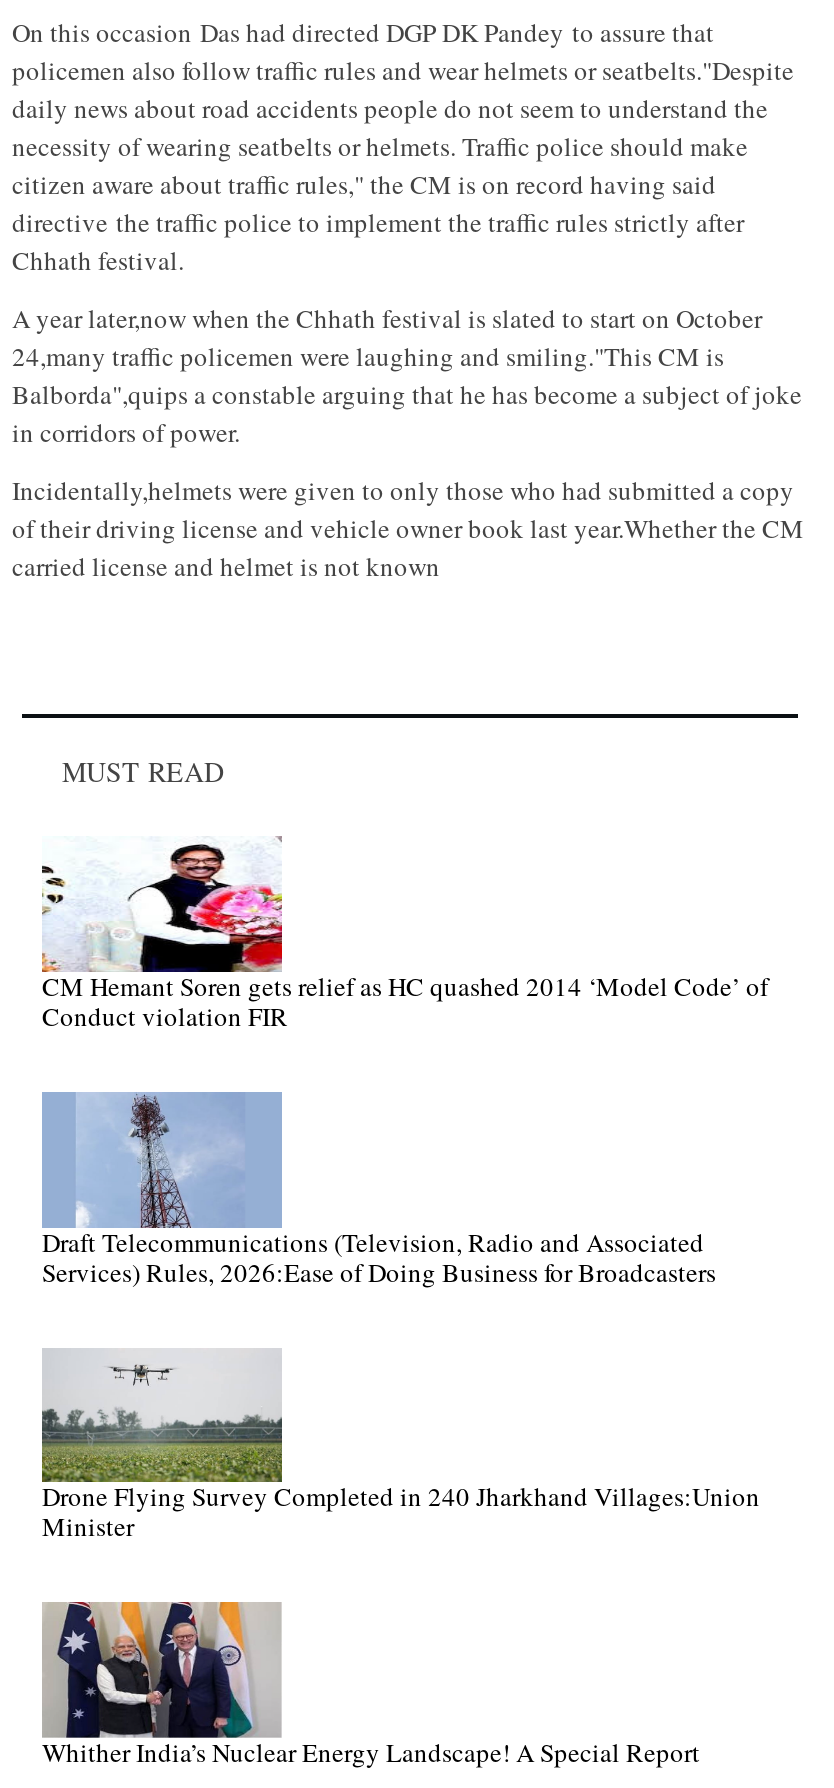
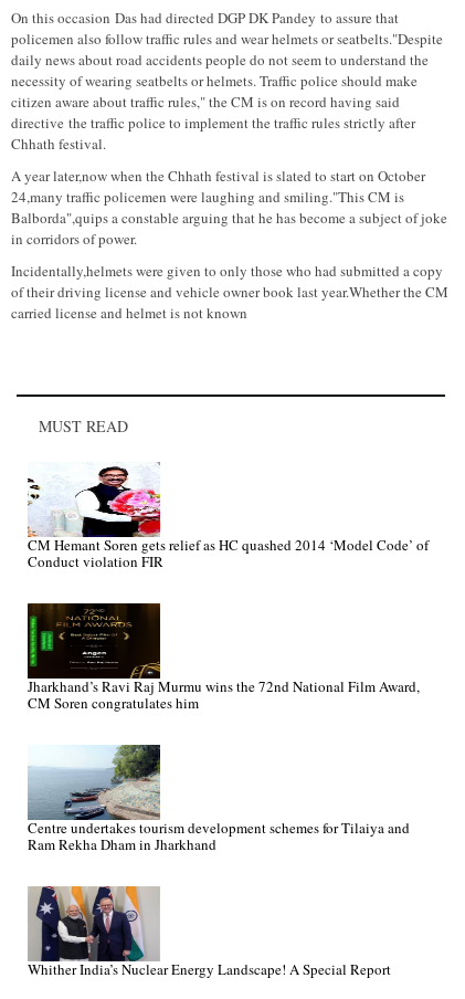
- [image]
- Draft Telecommunications (Television, Radio and Associated
- Services) Rules, 2026:Ease of Doing Business for Broadcasters
+ [image]
+ Jharkhand’s Ravi Raj Murmu wins the 72nd National Film Award,
+ CM Soren congratulates him

- [image]
- Drone Flying Survey Completed in 240 Jharkhand Villages:Union
- Minister
+ [image]
+ Centre undertakes tourism development schemes for Tilaiya and
+ Ram Rekha Dham in Jharkhand
